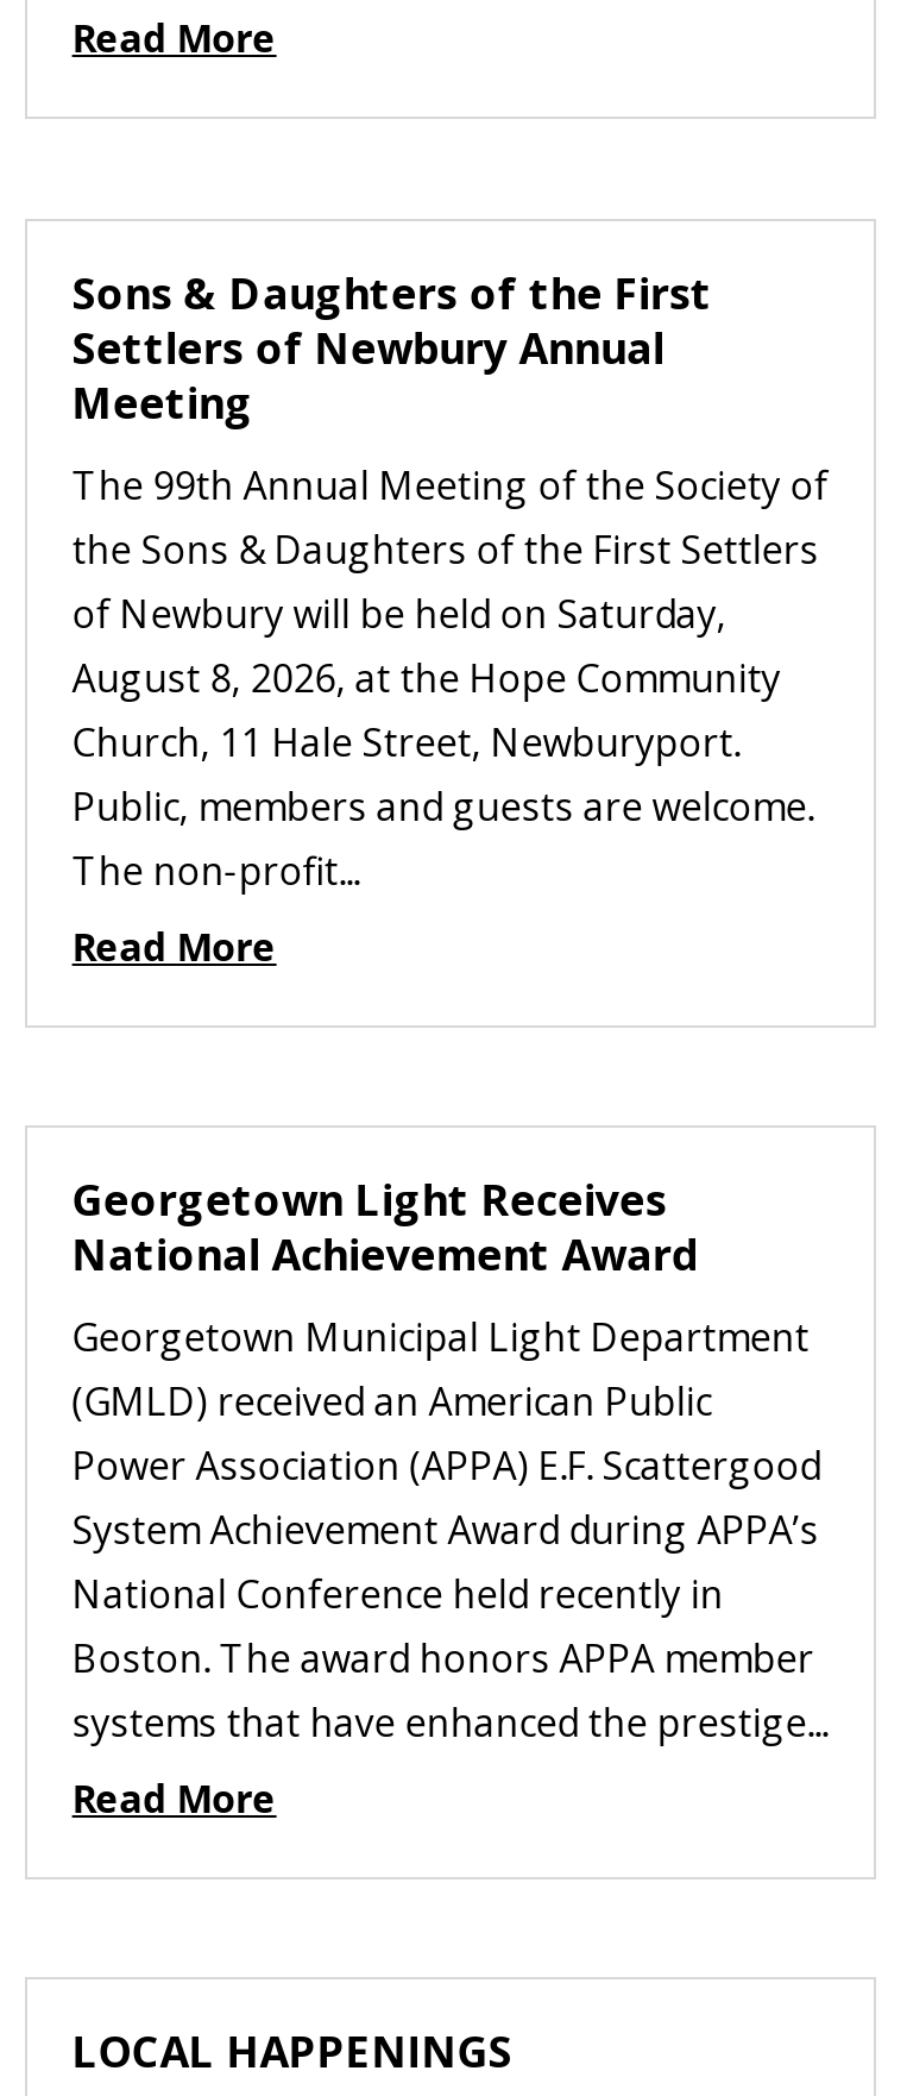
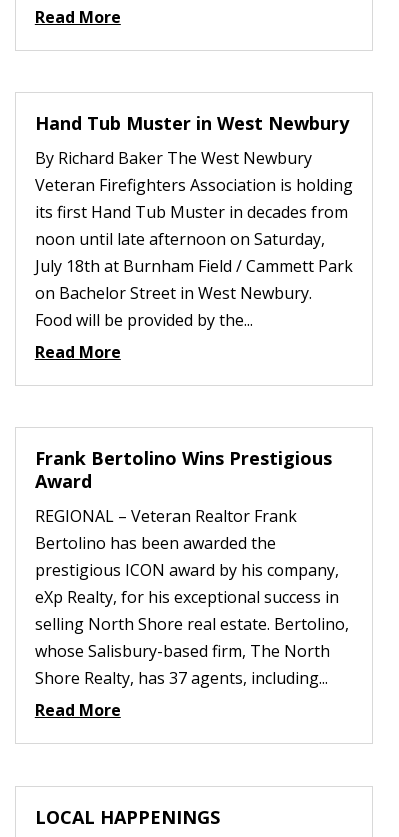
- Sons & Daughters of the First
- Settlers of Newbury Annual
- Meeting
+ Hand Tub Muster in West Newbury

- The 99th Annual Meeting of the Society of
- the Sons & Daughters of the First Settlers
- of Newbury will be held on Saturday,
- August 8, 2026, at the Hope Community
- Church, 11 Hale Street, Newburyport.
- Public, members and guests are welcome.
- The non-profit...
+ By Richard Baker The West Newbury
+ Veteran Firefighters Association is holding
+ its first Hand Tub Muster in decades from
+ noon until late afternoon on Saturday,
+ July 18th at Burnham Field / Cammett Park
+ on Bachelor Street in West Newbury.
+ Food will be provided by the...

- Georgetown Light Receives
- National Achievement Award
+ Frank Bertolino Wins Prestigious
+ Award

- Georgetown Municipal Light Department
- (GMLD) received an American Public
- Power Association (APPA) E.F. Scattergood
- System Achievement Award during APPA’s
- National Conference held recently in
- Boston. The award honors APPA member
- systems that have enhanced the prestige...
+ REGIONAL – Veteran Realtor Frank
+ Bertolino has been awarded the
+ prestigious ICON award by his company,
+ eXp Realty, for his exceptional success in
+ selling North Shore real estate. Bertolino,
+ whose Salisbury-based firm, The North
+ Shore Realty, has 37 agents, including...
